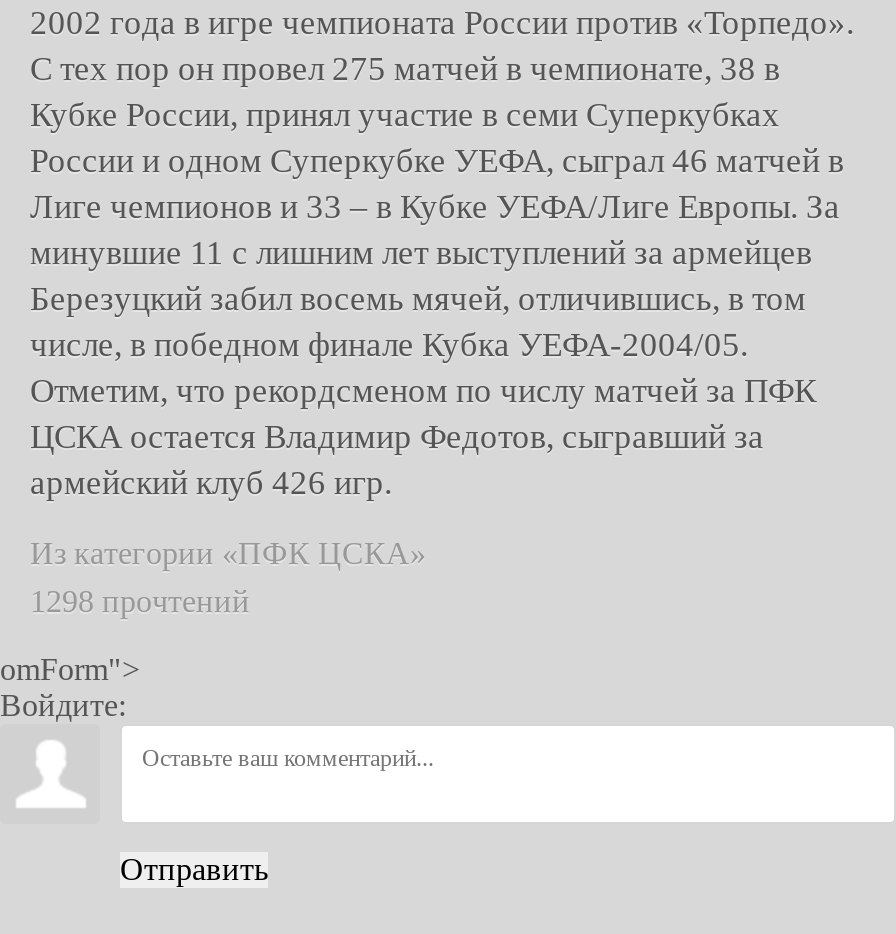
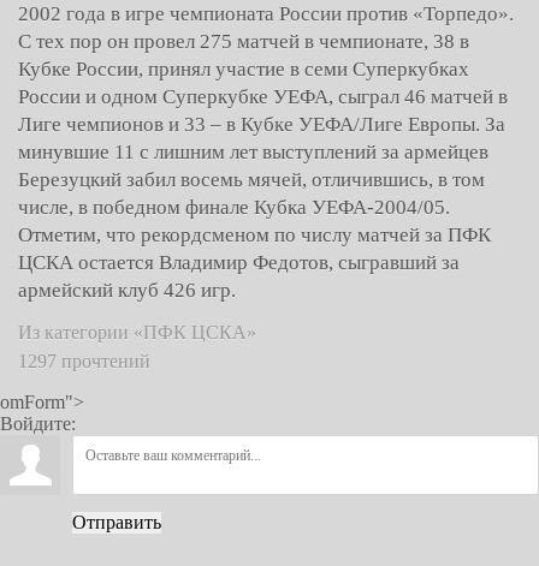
- 1298 прочтений
+ 1297 прочтений
